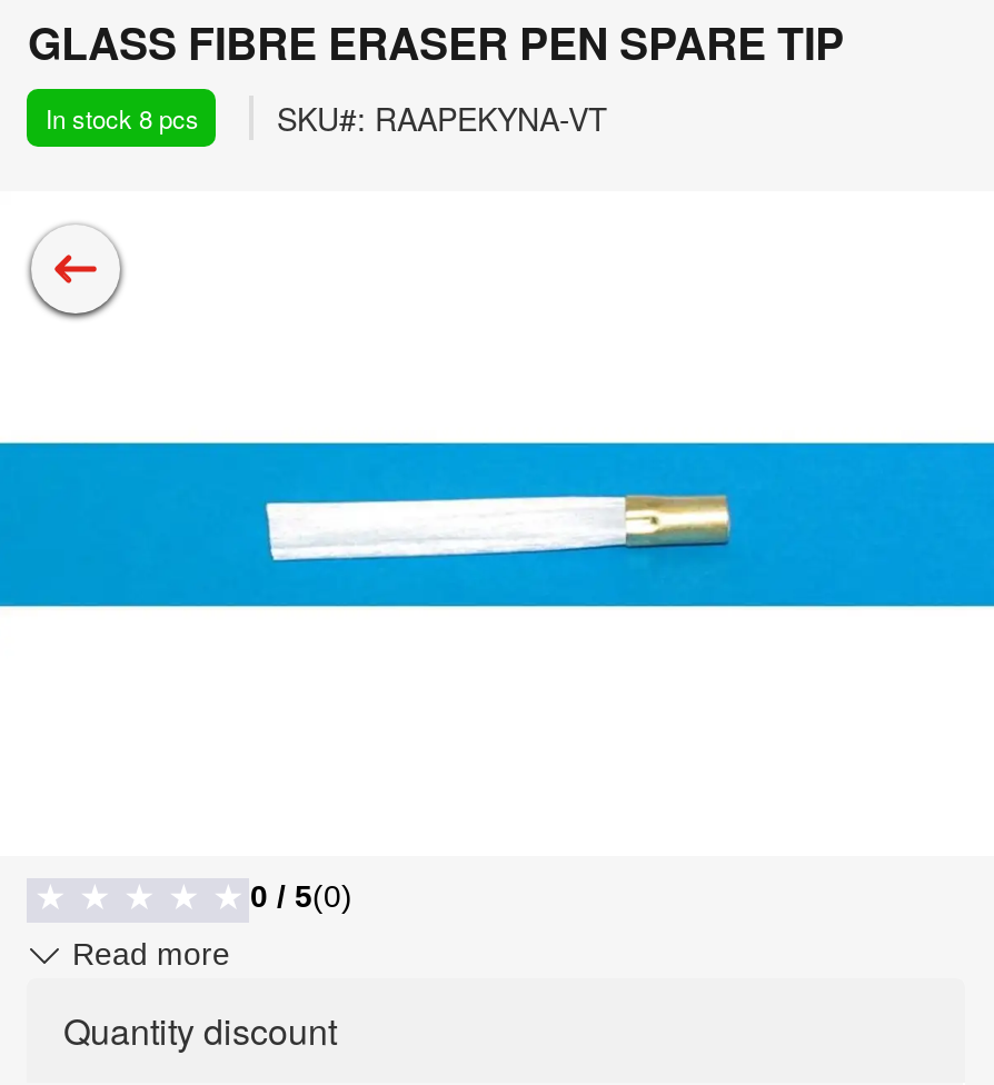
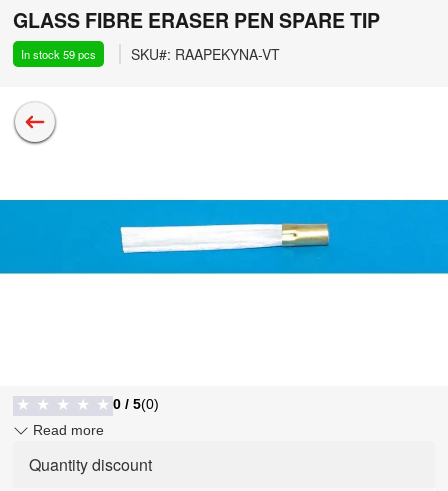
- In stock 8 pcs
+ In stock 59 pcs
